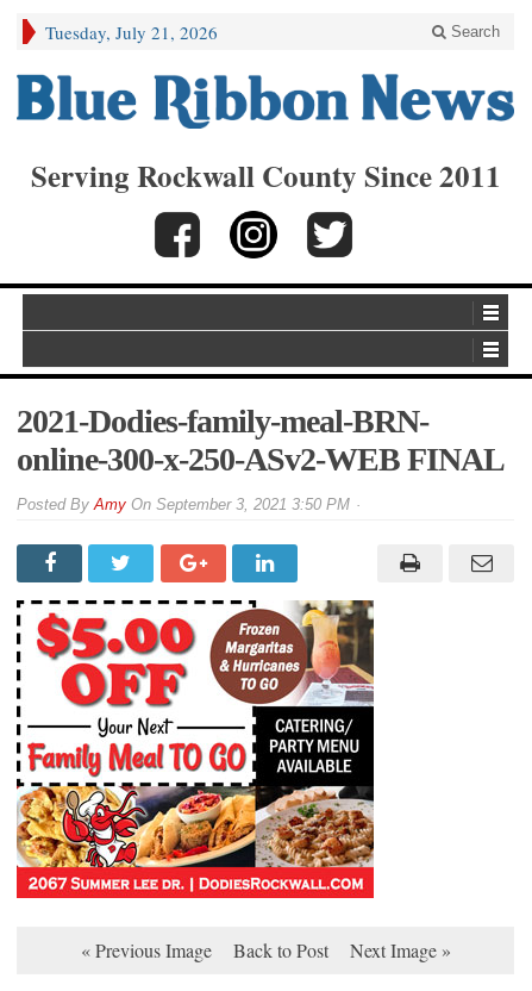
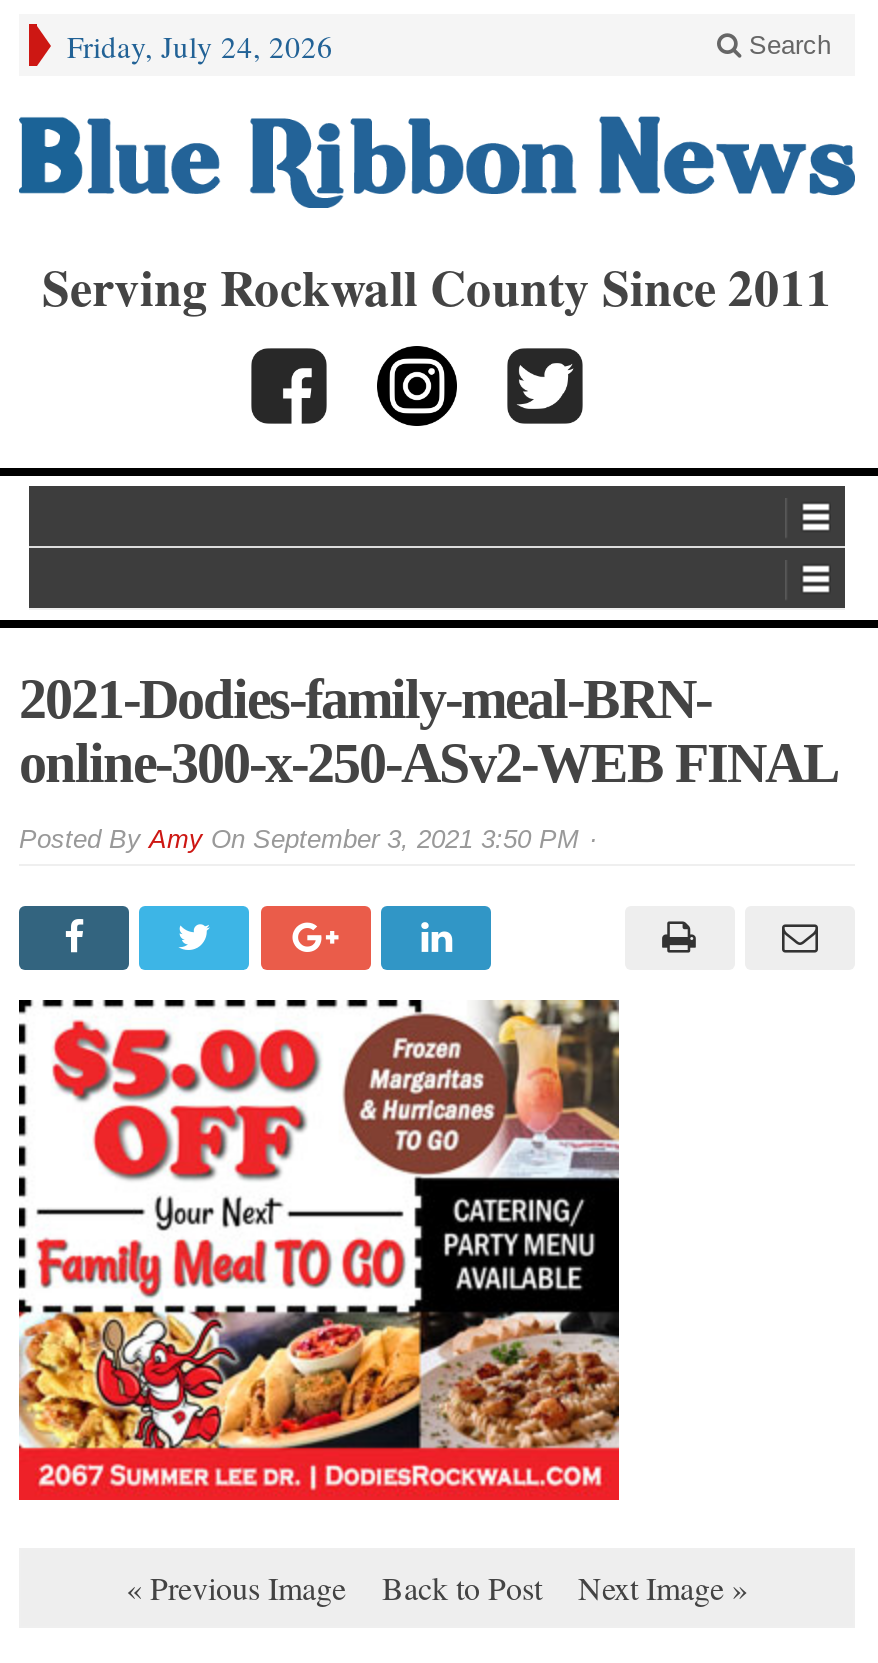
- Tuesday, July 21, 2026
+ Friday, July 24, 2026
